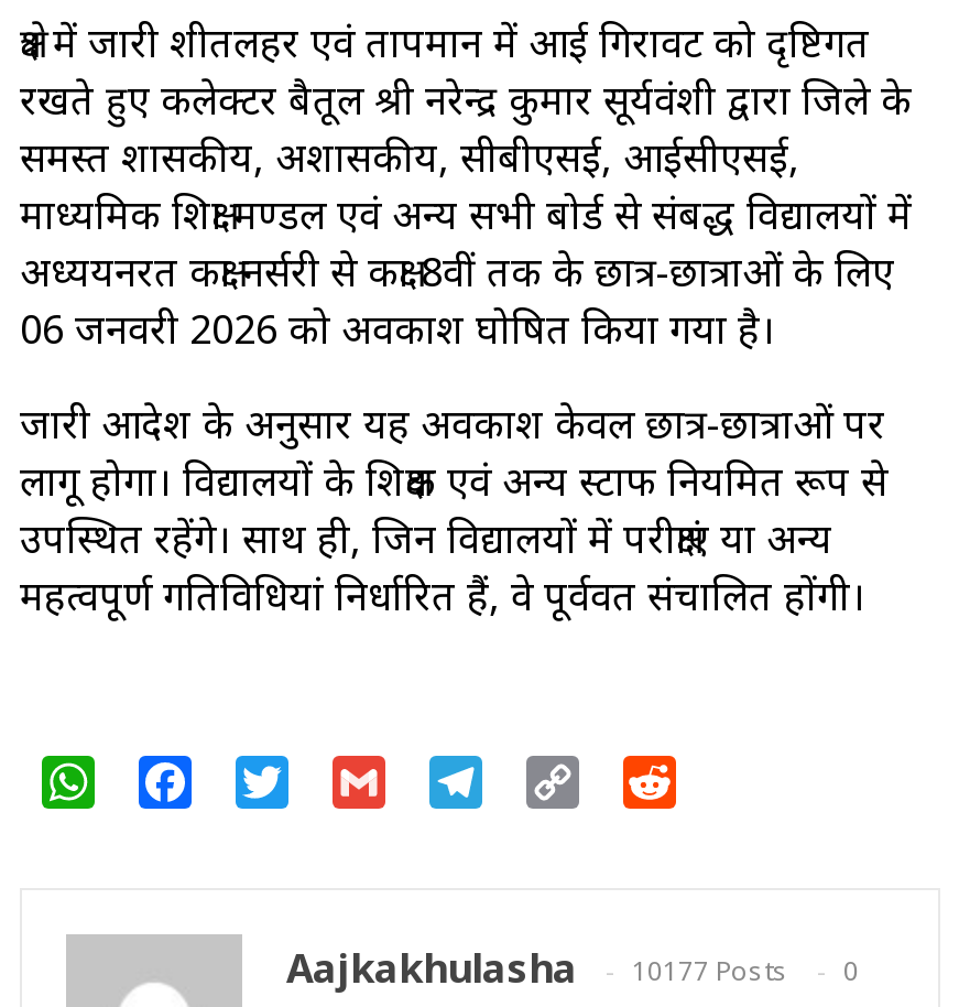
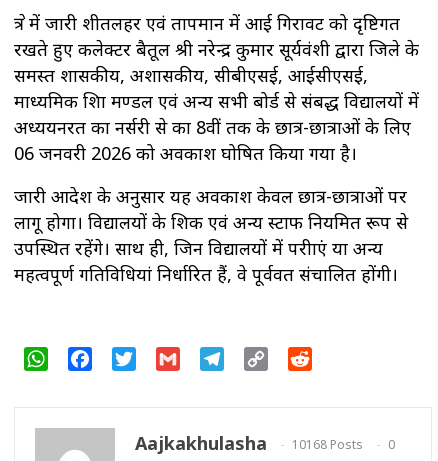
- Aajkakhulasha 10177 Posts 0
+ Aajkakhulasha 10168 Posts 0
